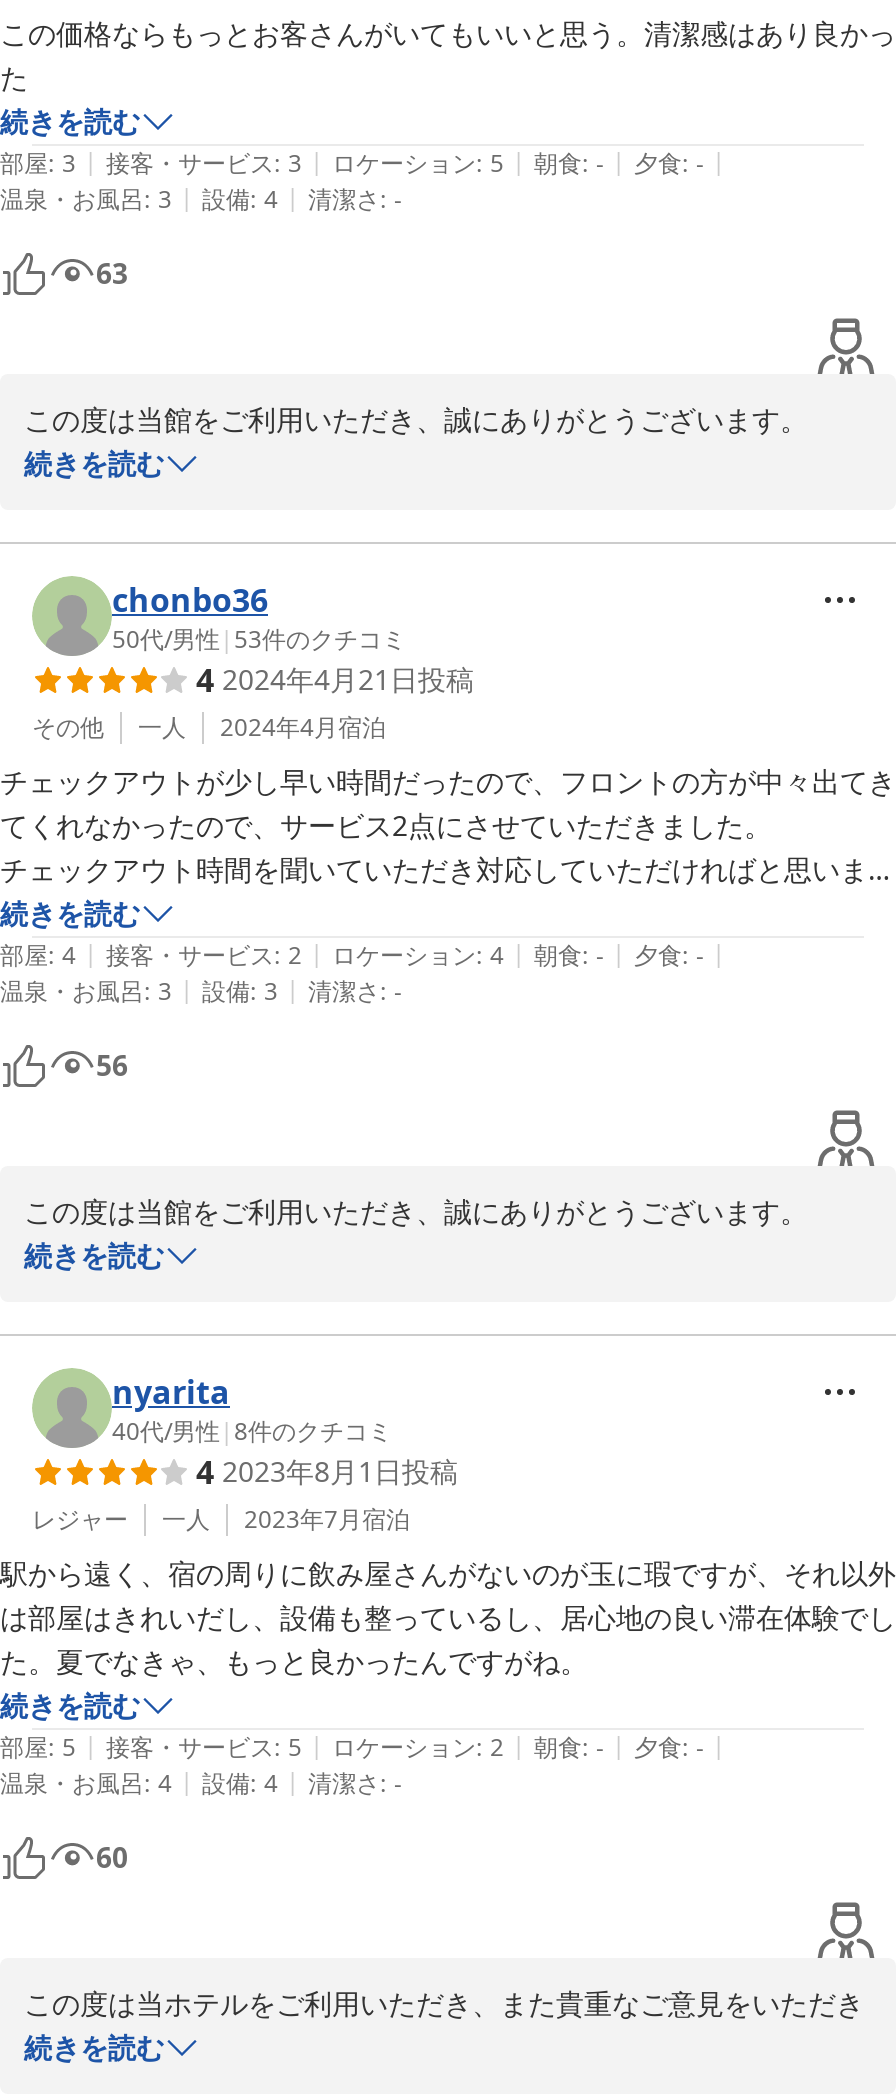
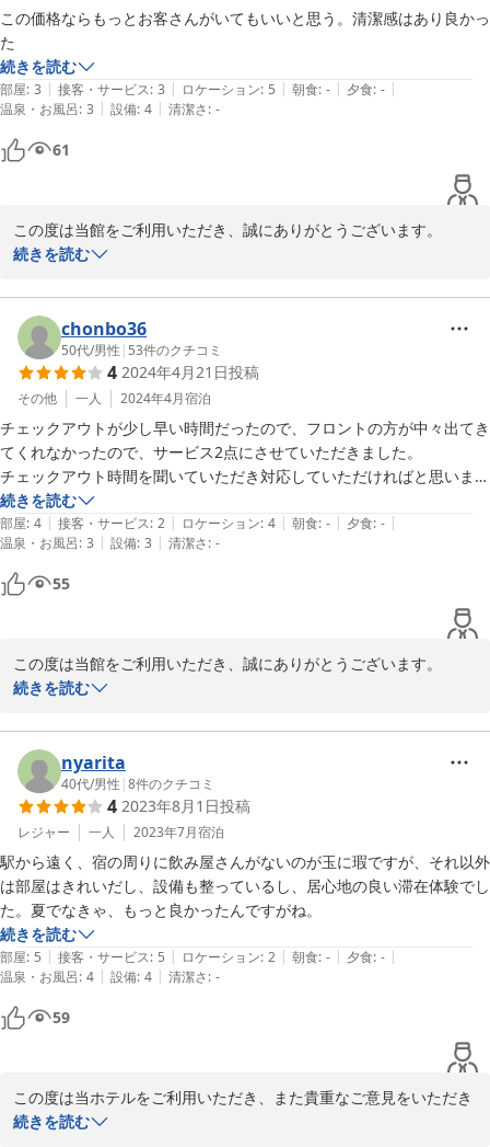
- 63
+ 61

- 56
+ 55

- 60
+ 59
